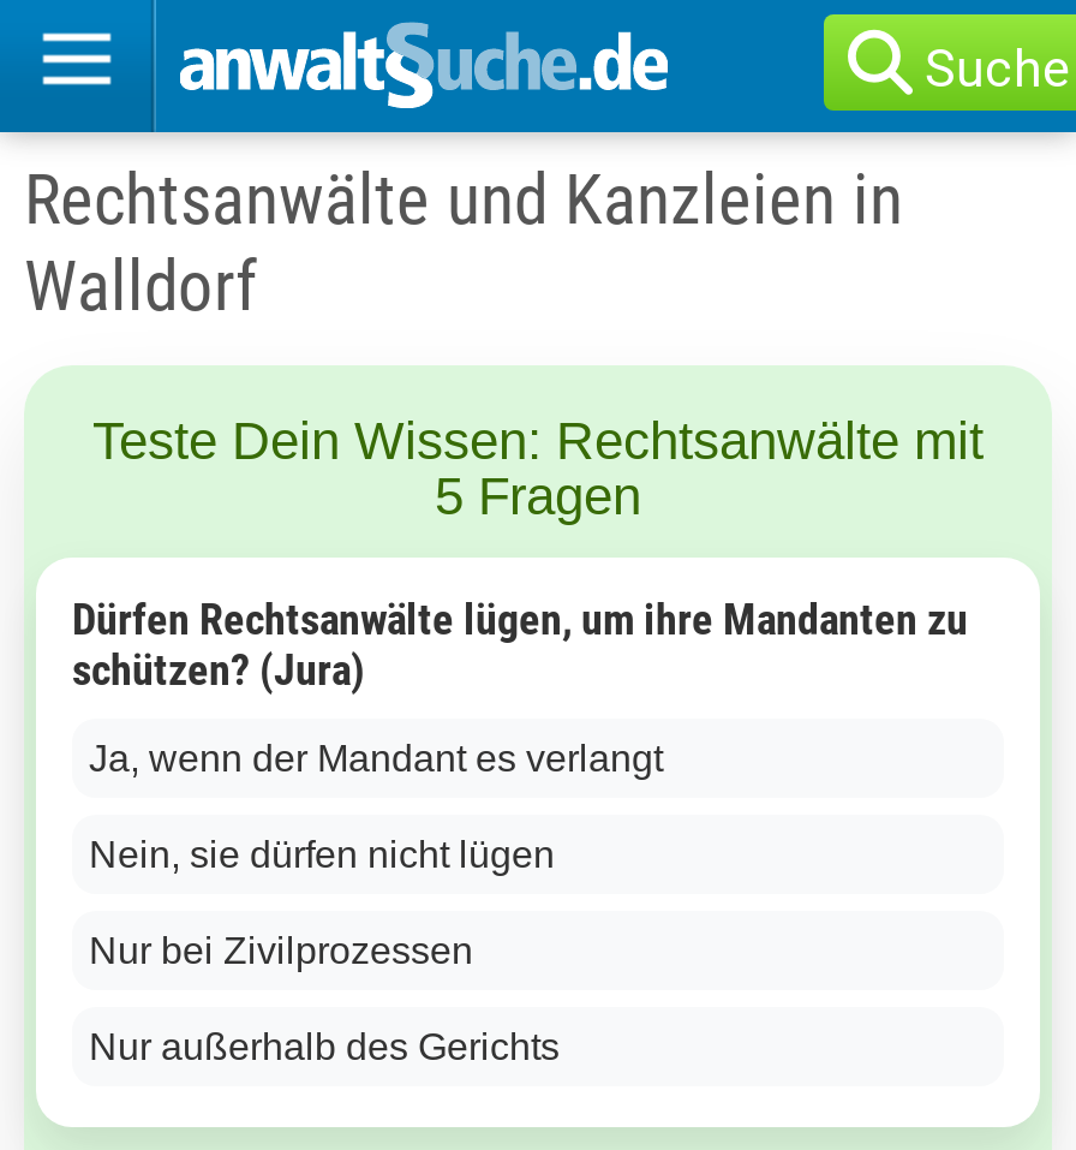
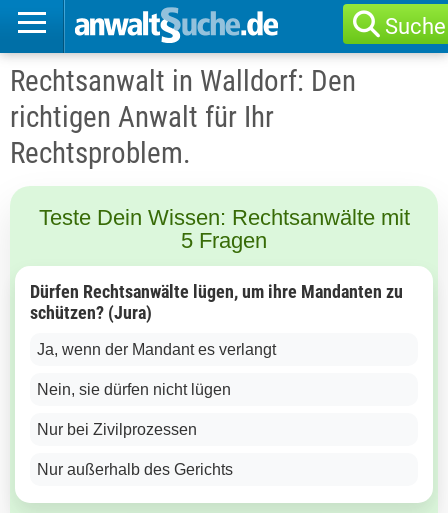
- Rechtsanwälte und Kanzleien in
- Walldorf
+ Rechtsanwalt in Walldorf: Den
+ richtigen Anwalt für Ihr
+ Rechtsproblem.
